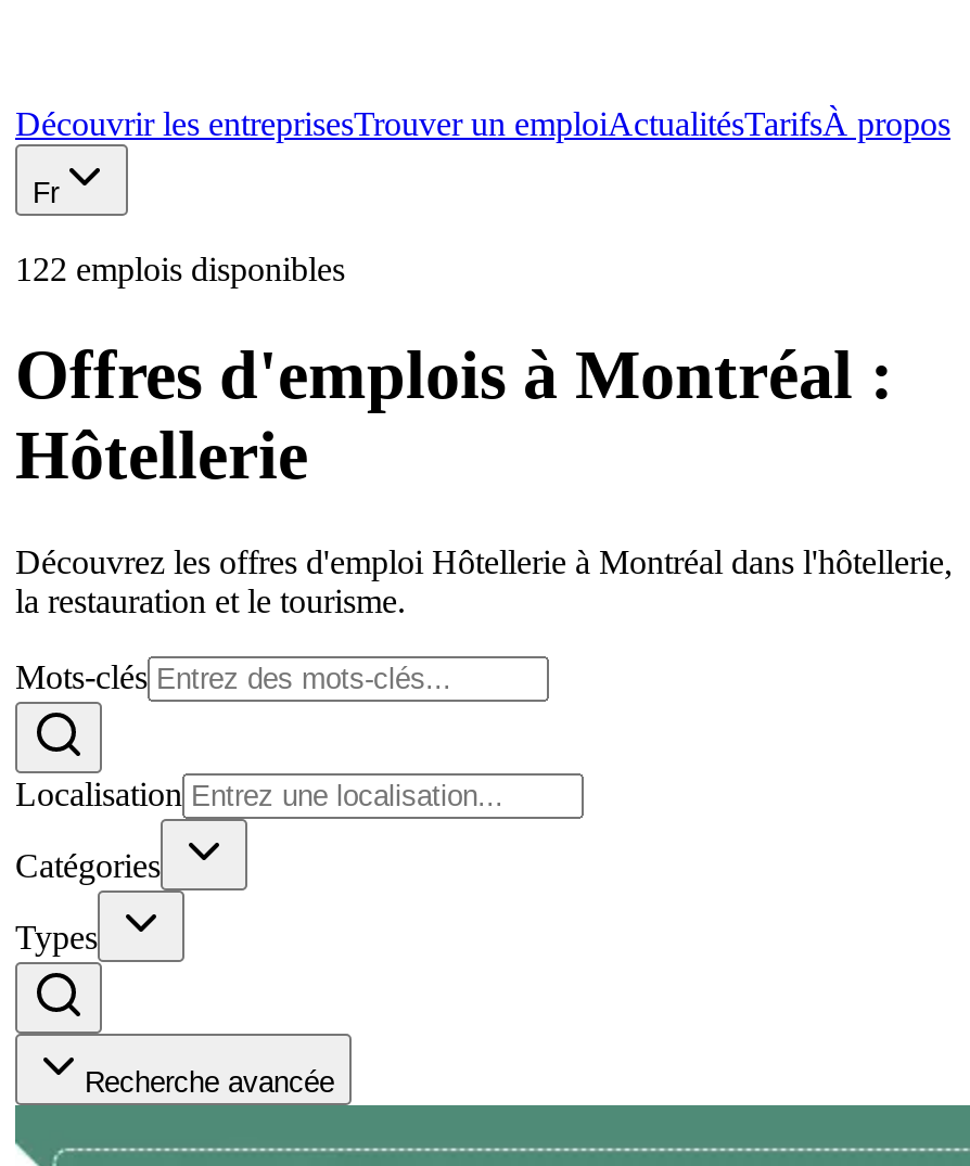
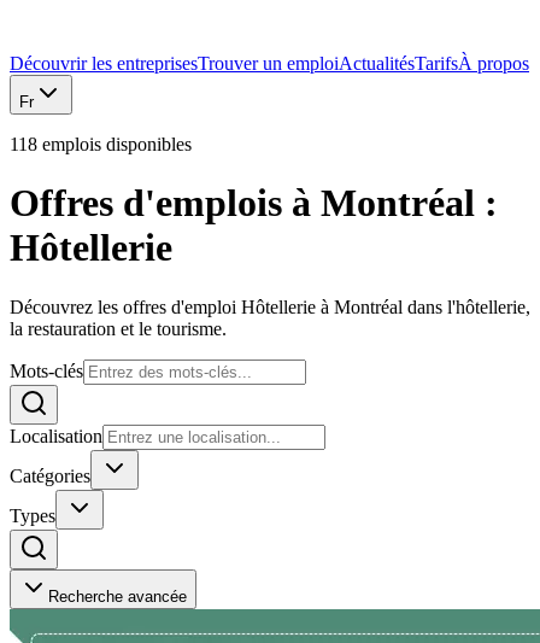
- 122 emplois disponibles
+ 118 emplois disponibles
